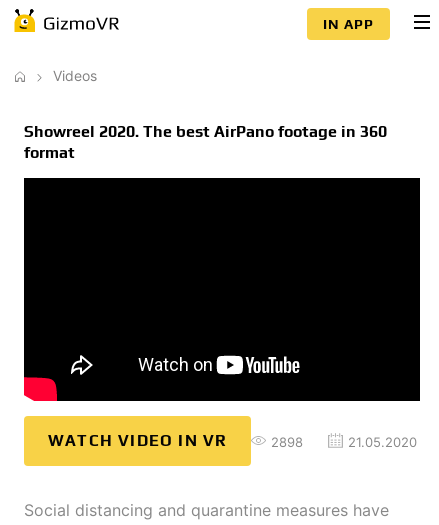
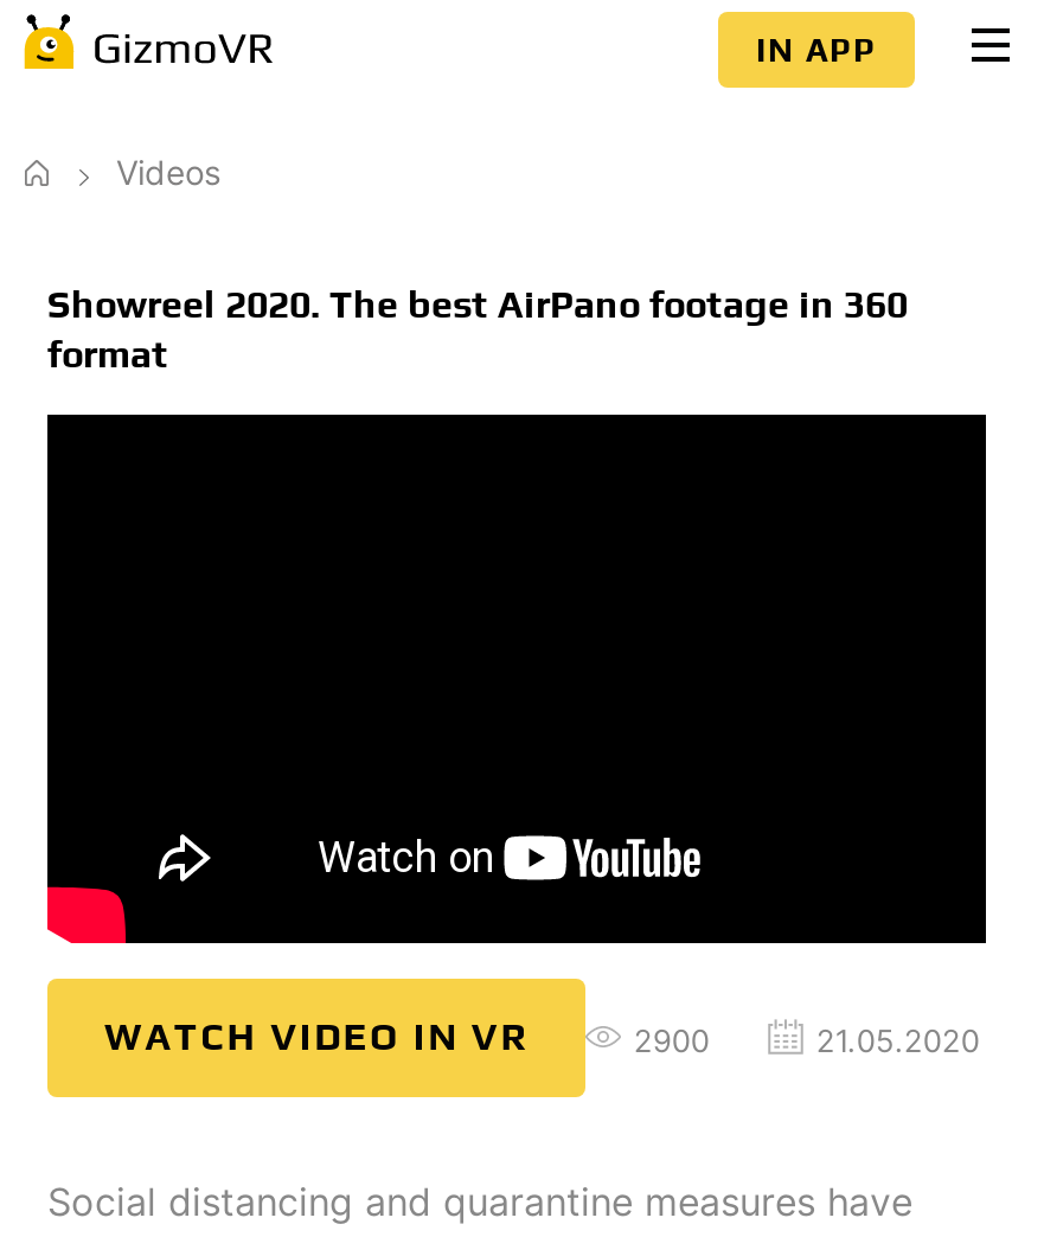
- 2898
+ 2900
